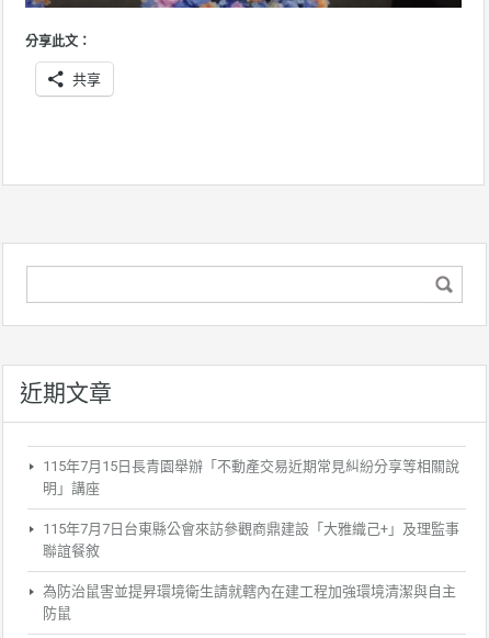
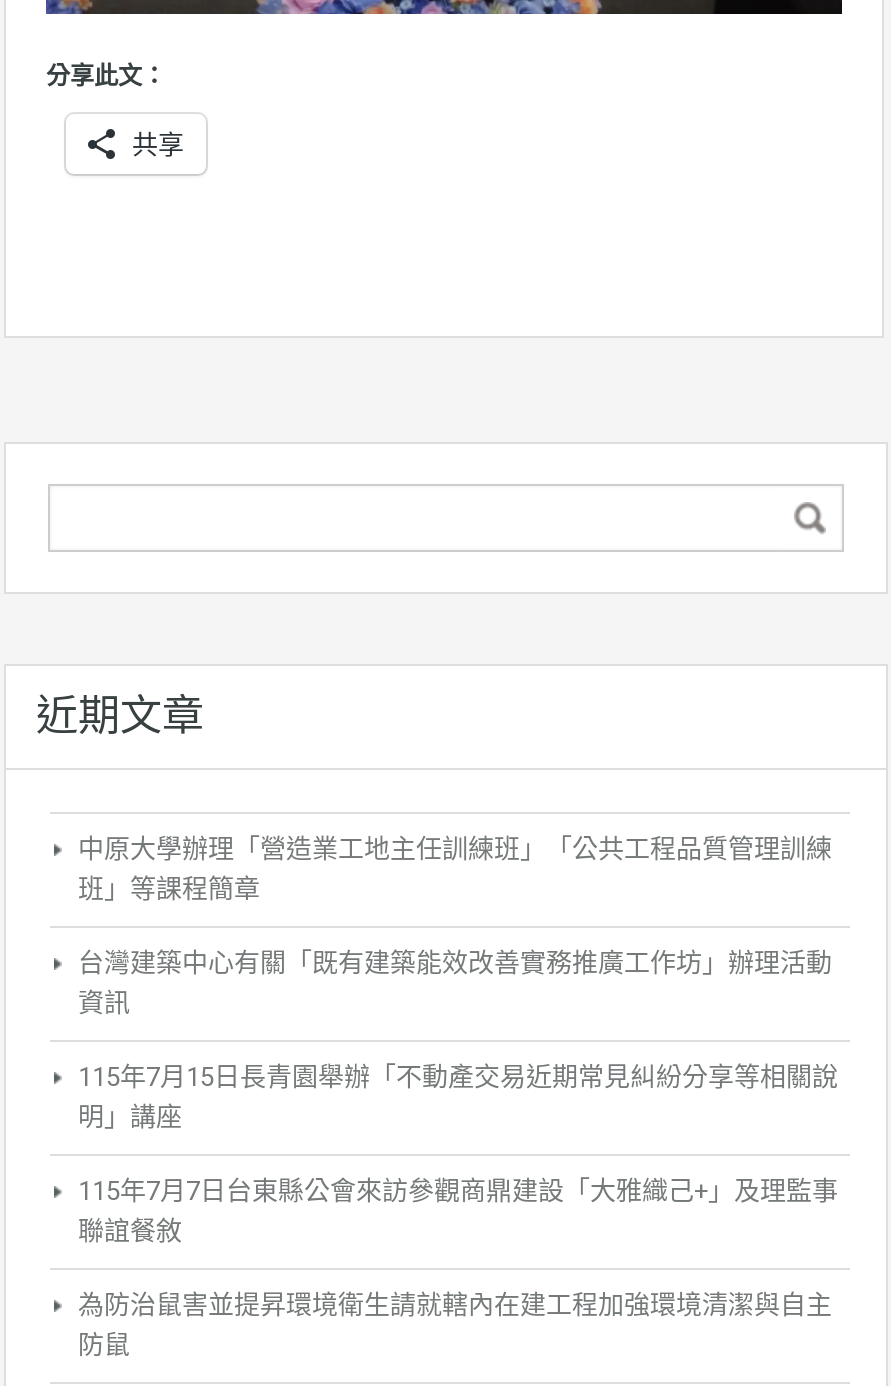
+ 中原大學辦理「營造業工地主任訓練班」「公共工程品質管理訓練
+ 班」等課程簡章
+ 台灣建築中心有關「既有建築能效改善實務推廣工作坊」辦理活動
+ 資訊
